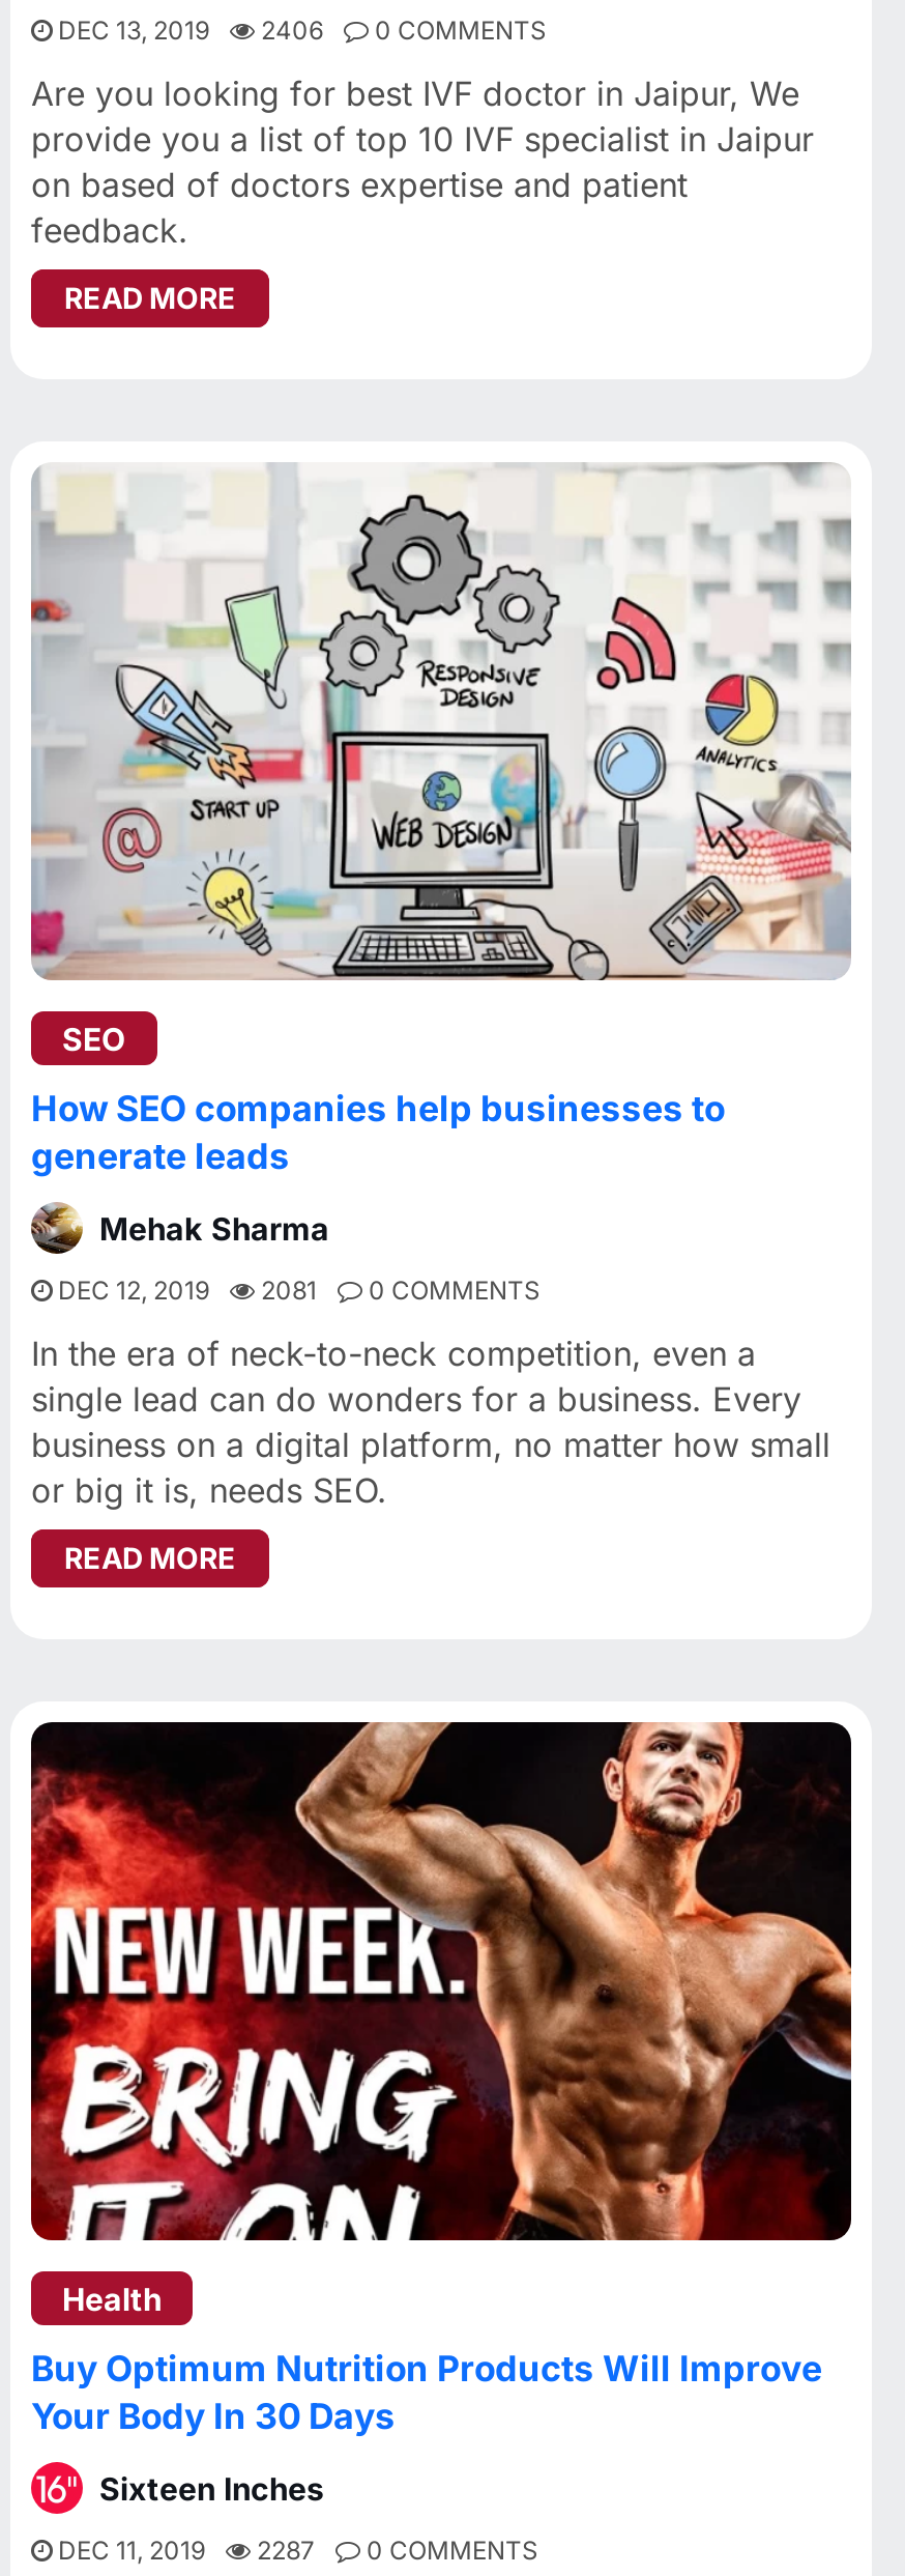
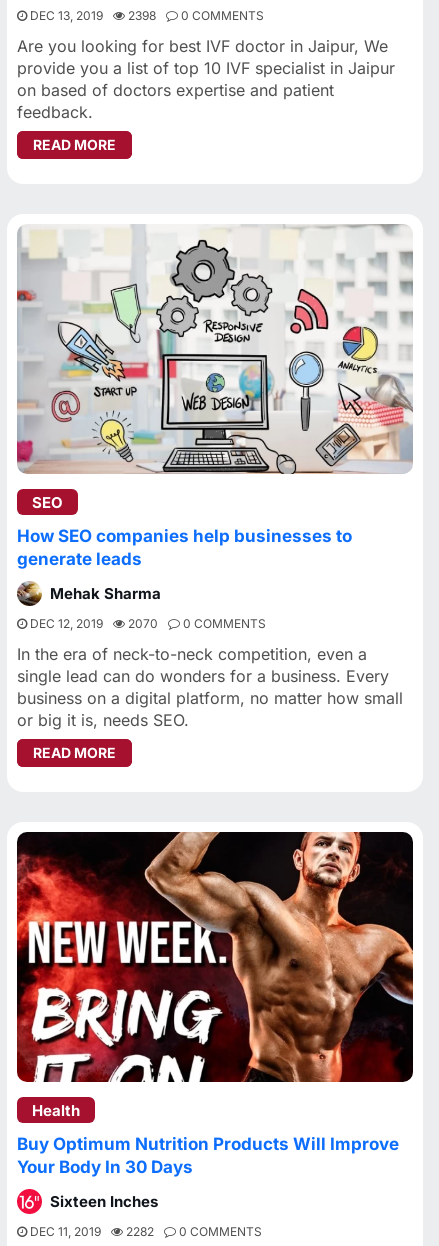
- DEC 13, 2019 2406 0 COMMENTS
+ DEC 13, 2019 2398 0 COMMENTS

- DEC 12, 2019 2081 0 COMMENTS
+ DEC 12, 2019 2070 0 COMMENTS

- DEC 11, 2019 2287 0 COMMENTS
+ DEC 11, 2019 2282 0 COMMENTS
